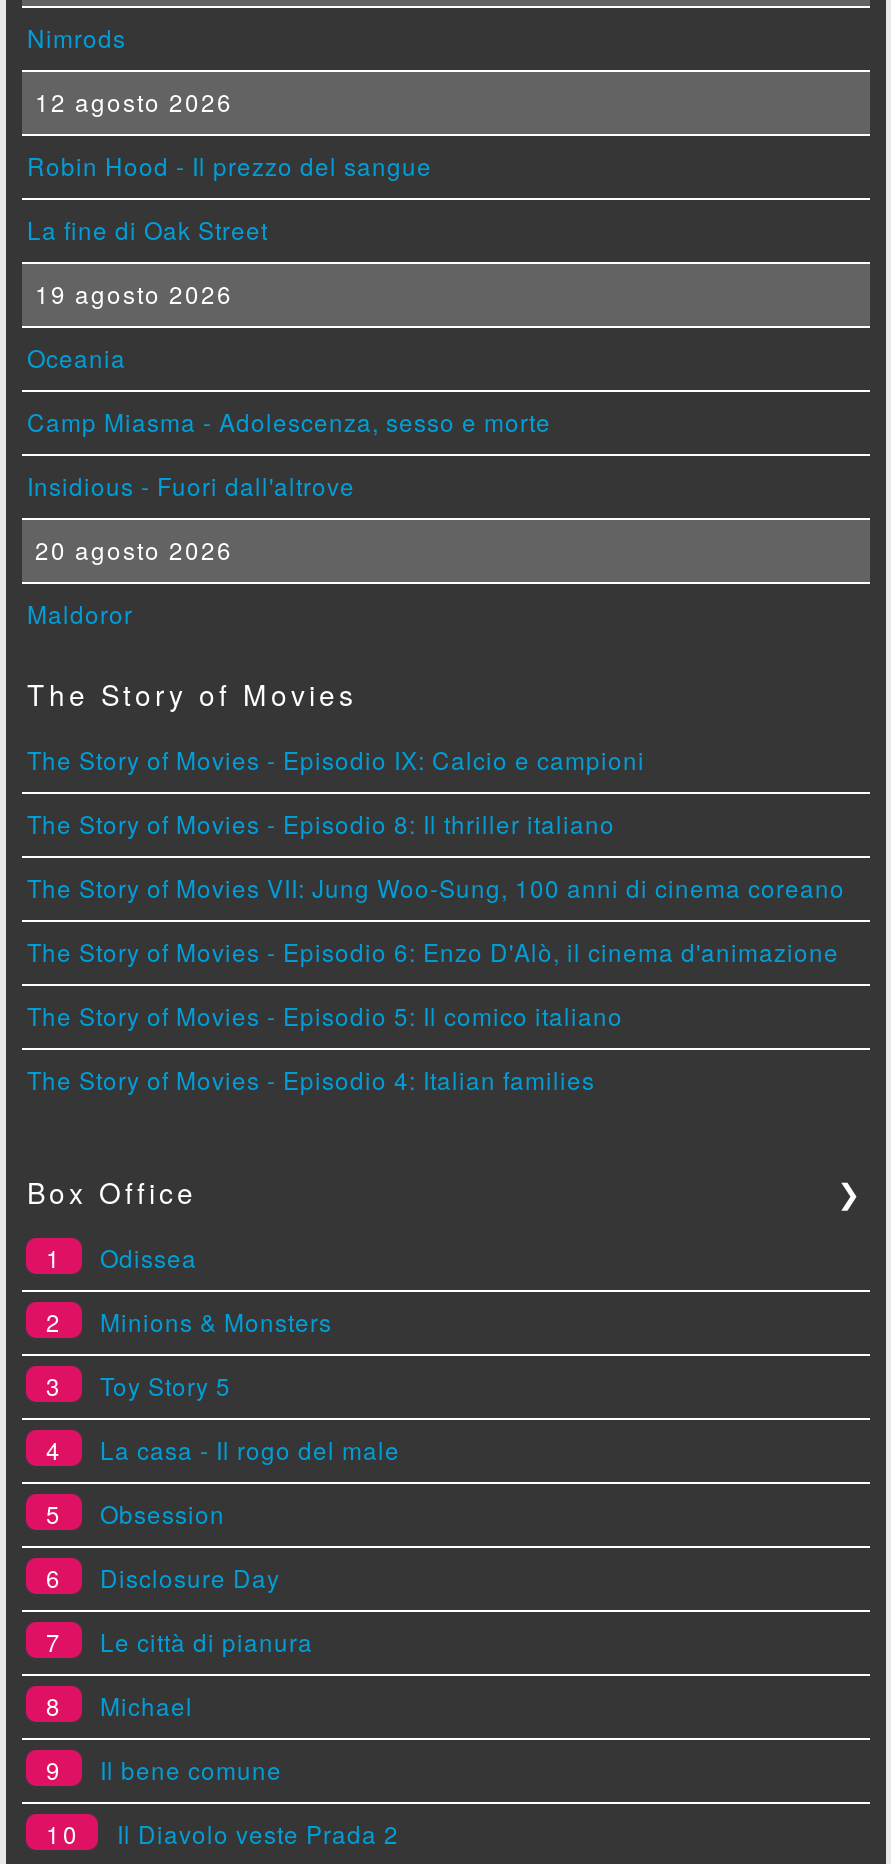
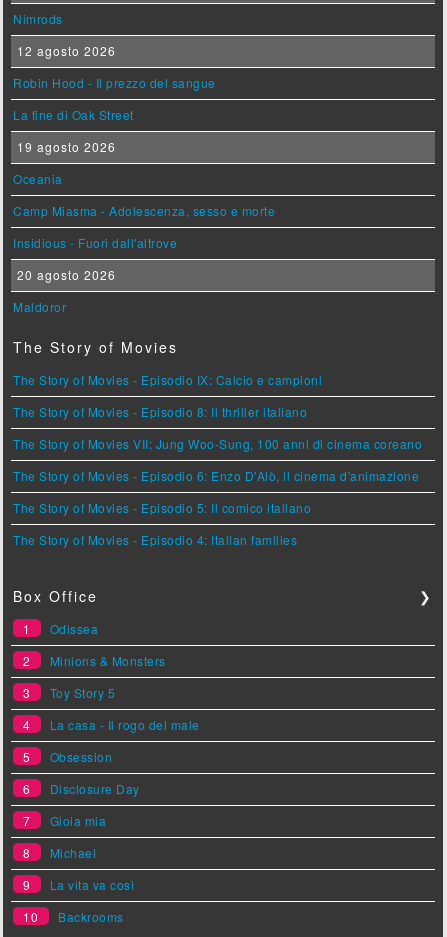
- Le città di pianura
+ Gioia mia

- Il bene comune
+ La vita va così

- Il Diavolo veste Prada 2
+ Backrooms
